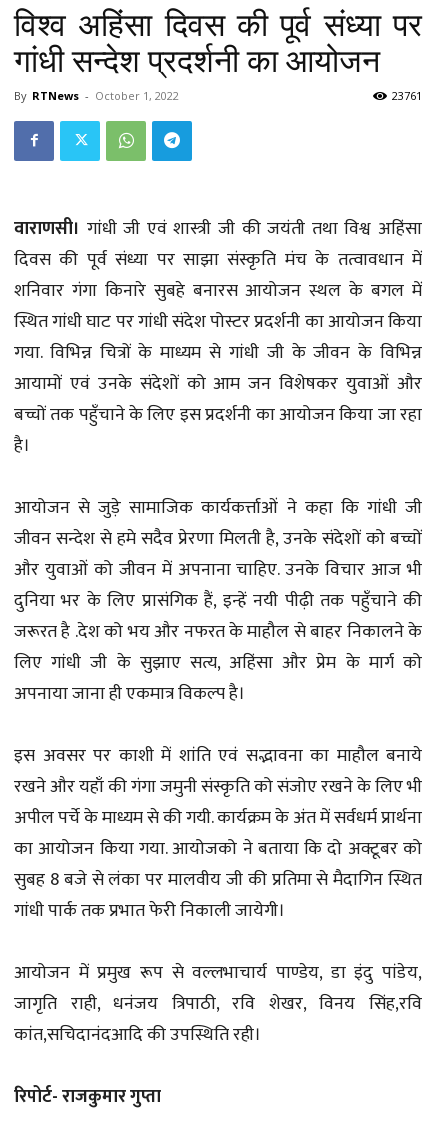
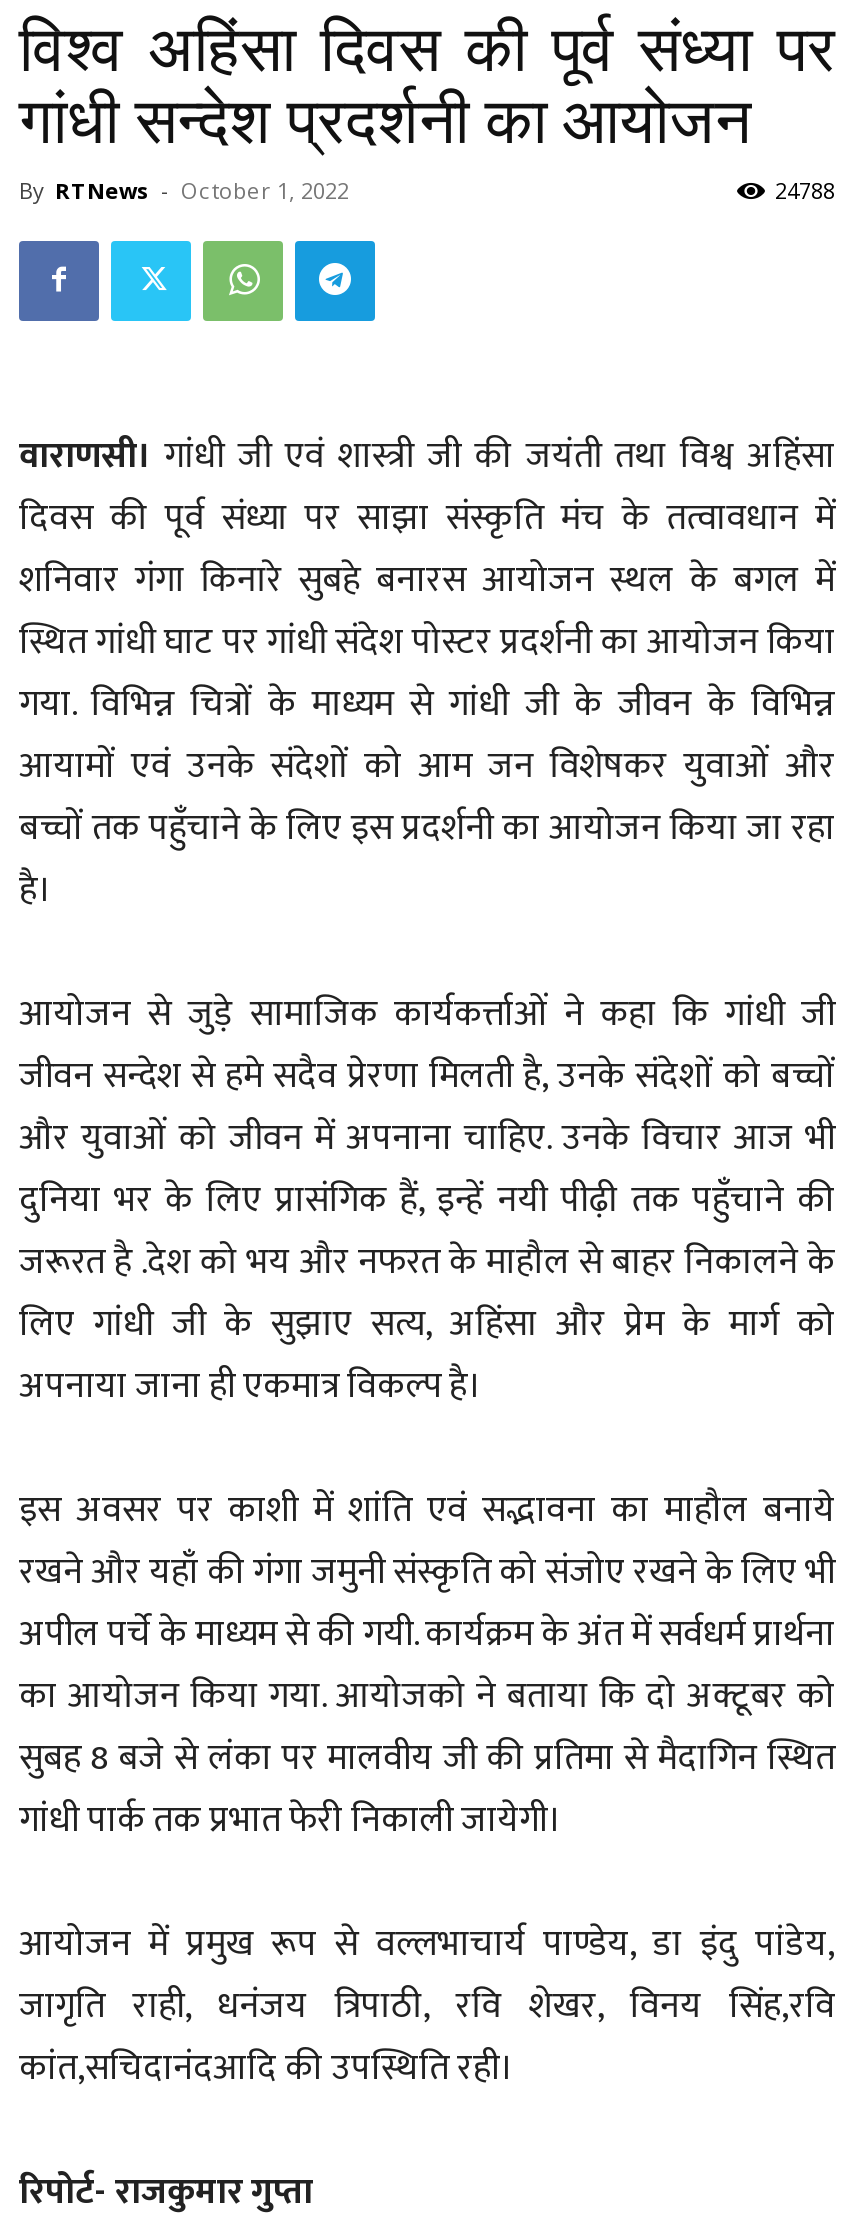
- 23761
+ 24788
